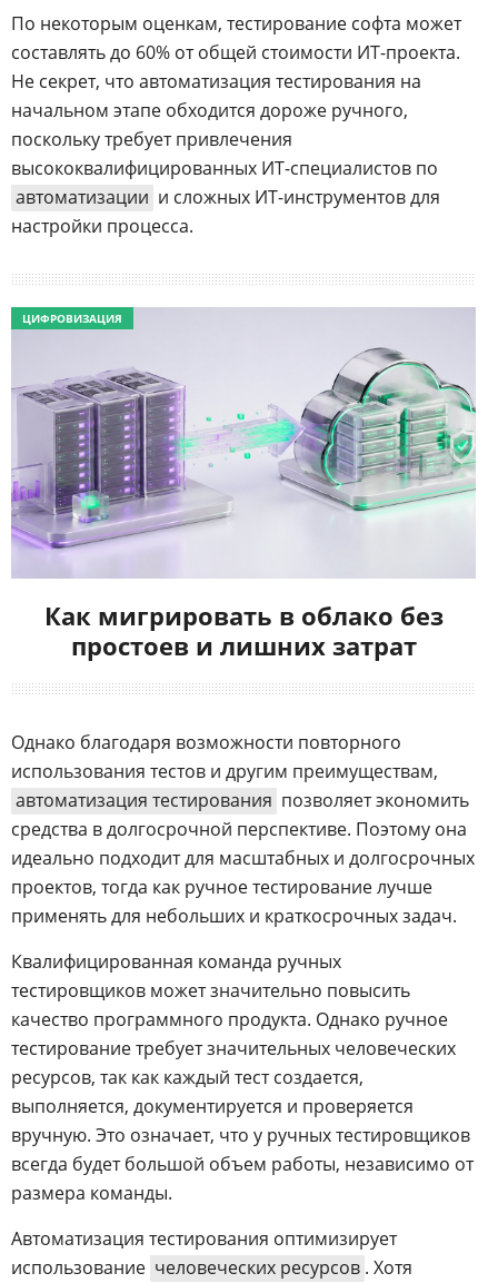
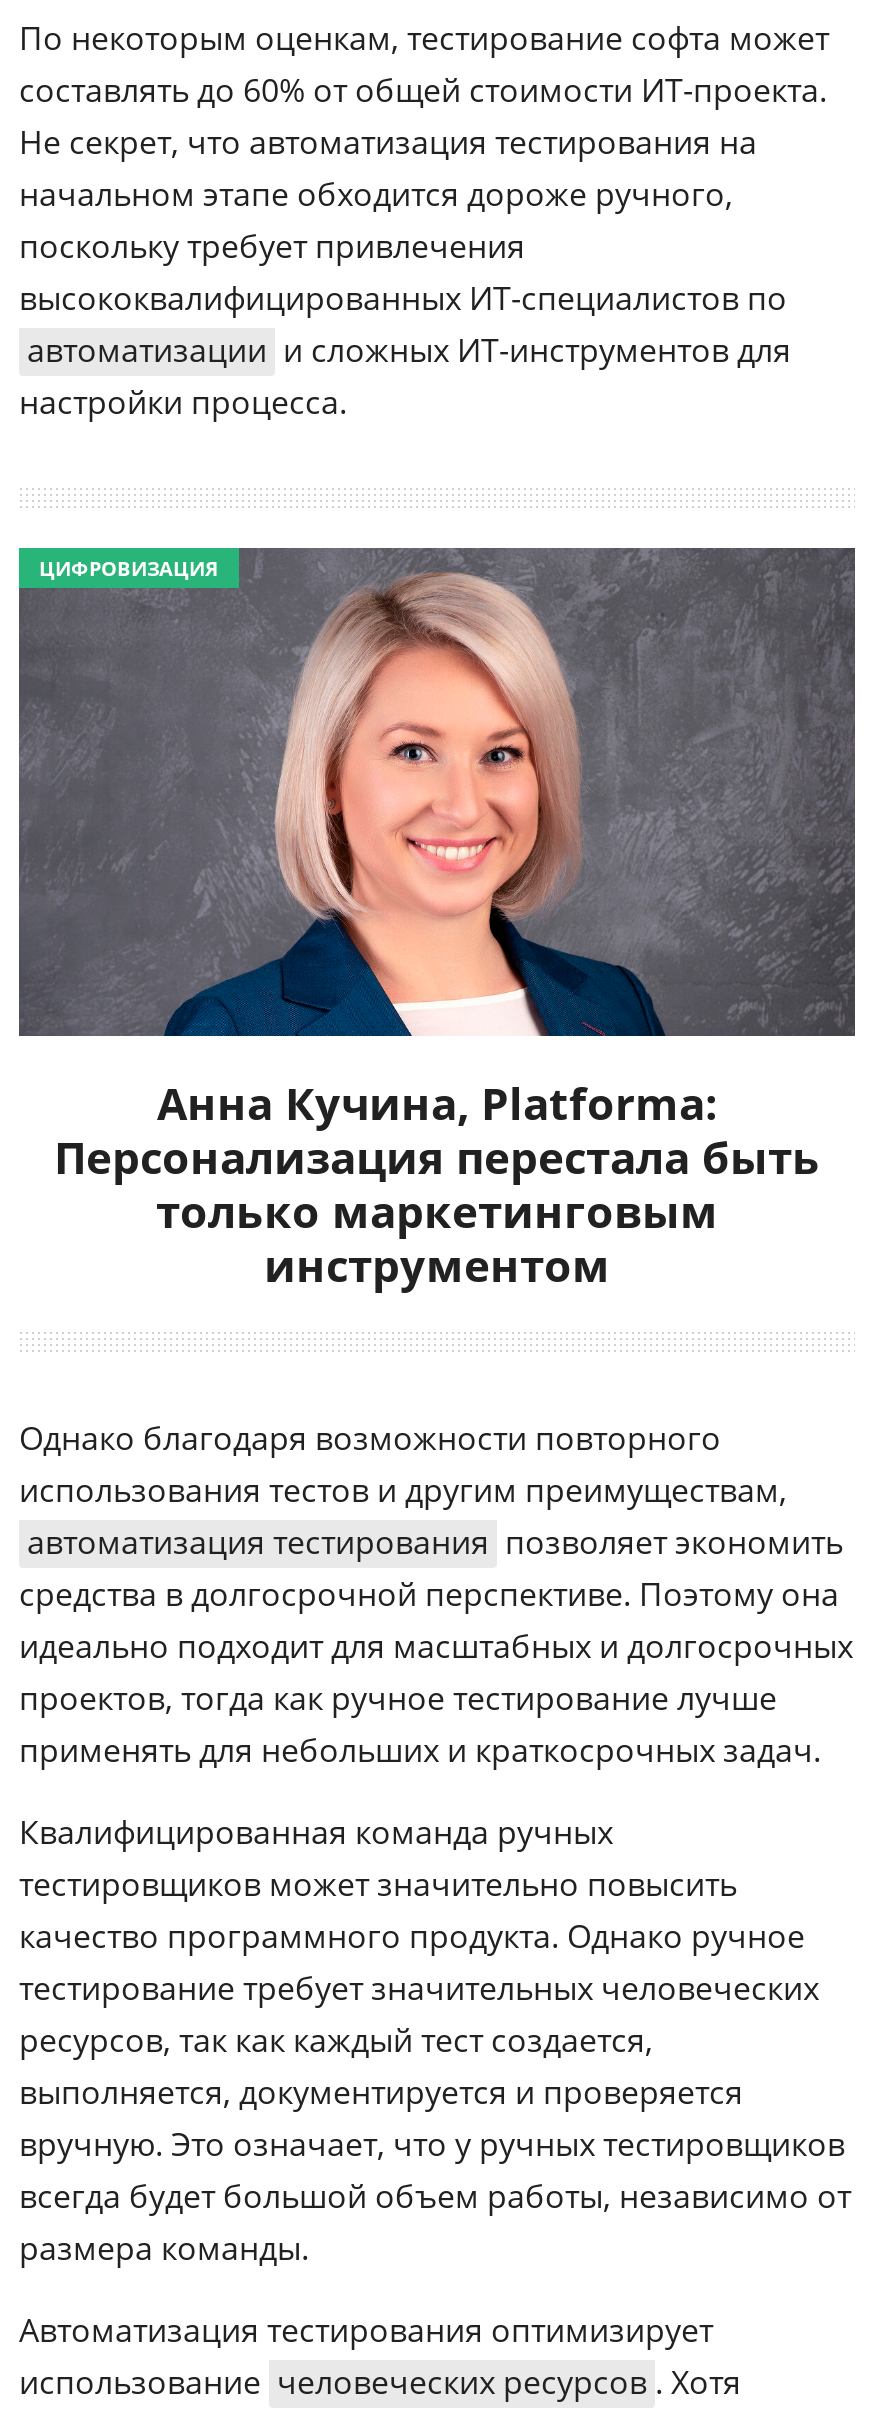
- [image]
- Как мигрировать в облако без
- простоев и лишних затрат
+ [image]
+ Анна Кучина, Platforma:
+ Персонализация перестала быть
+ только маркетинговым
+ инструментом
